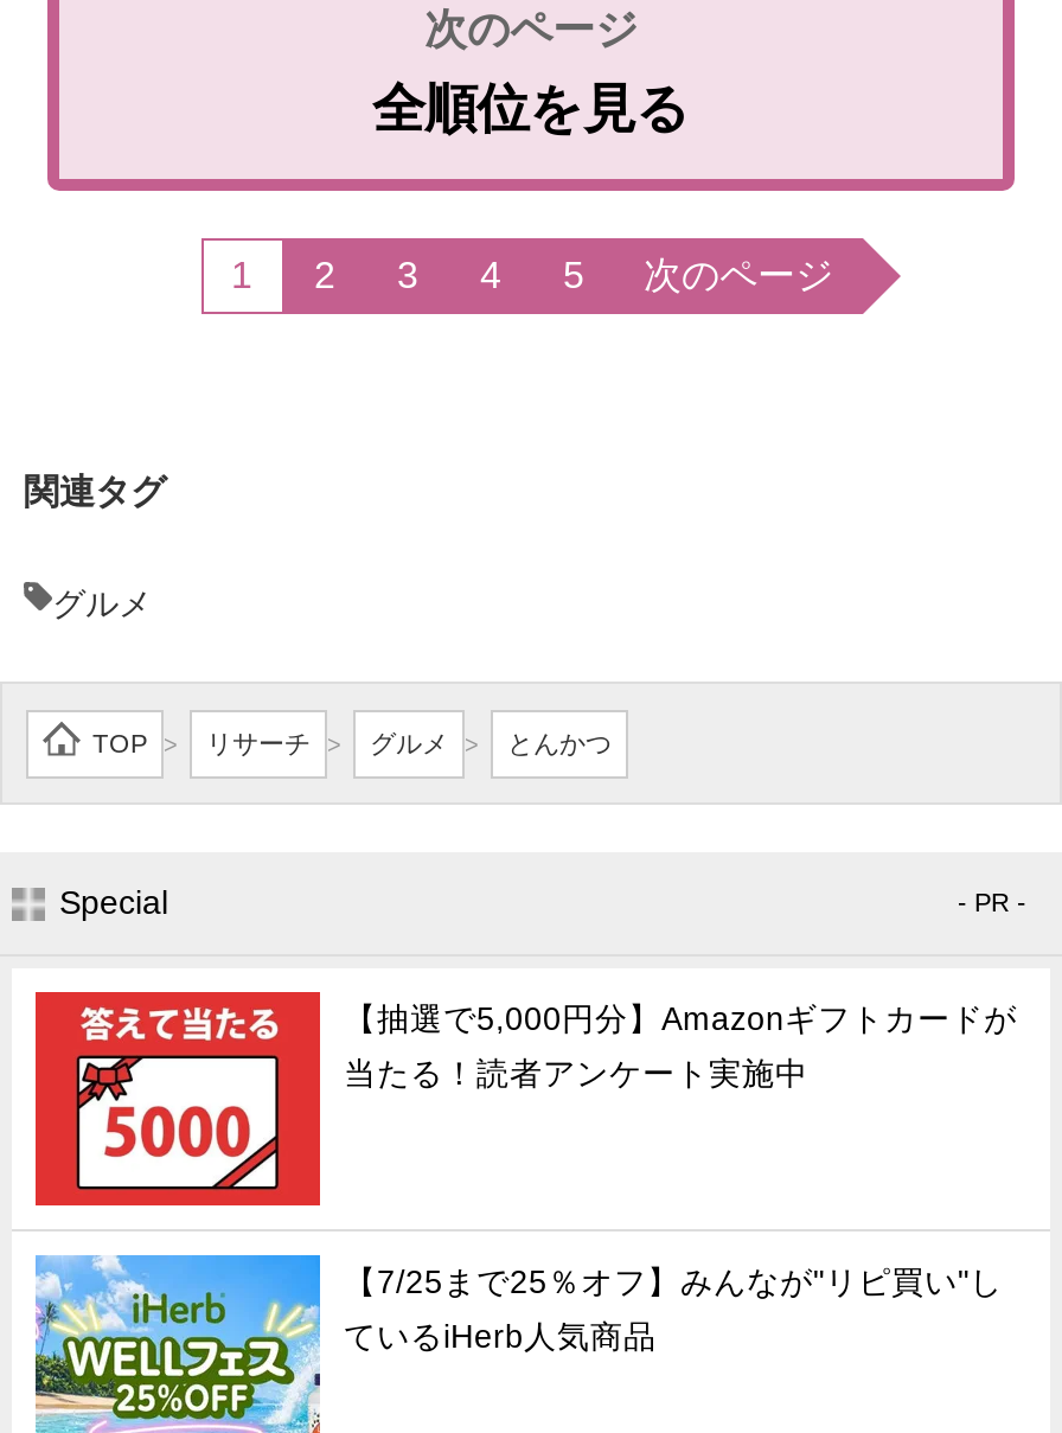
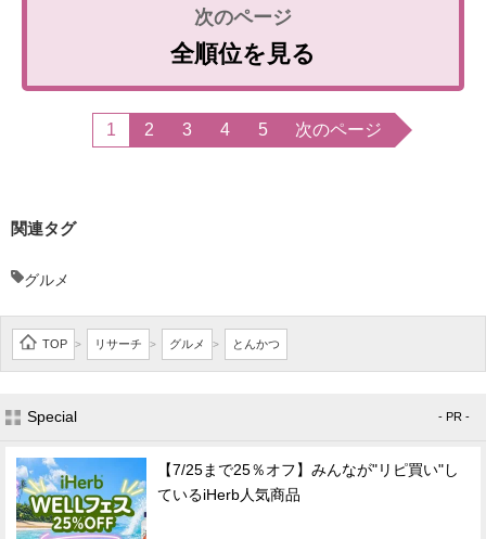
- [image]
- 【抽選で5,000円分】Amazonギフトカードが
- 当たる！読者アンケート実施中
